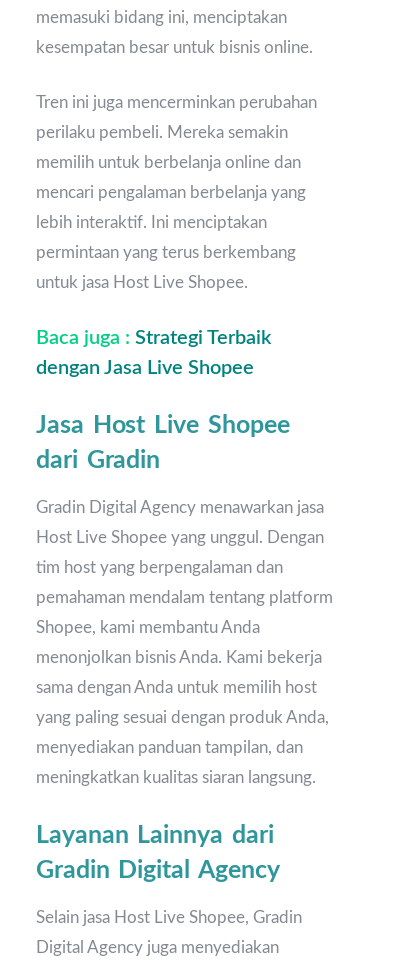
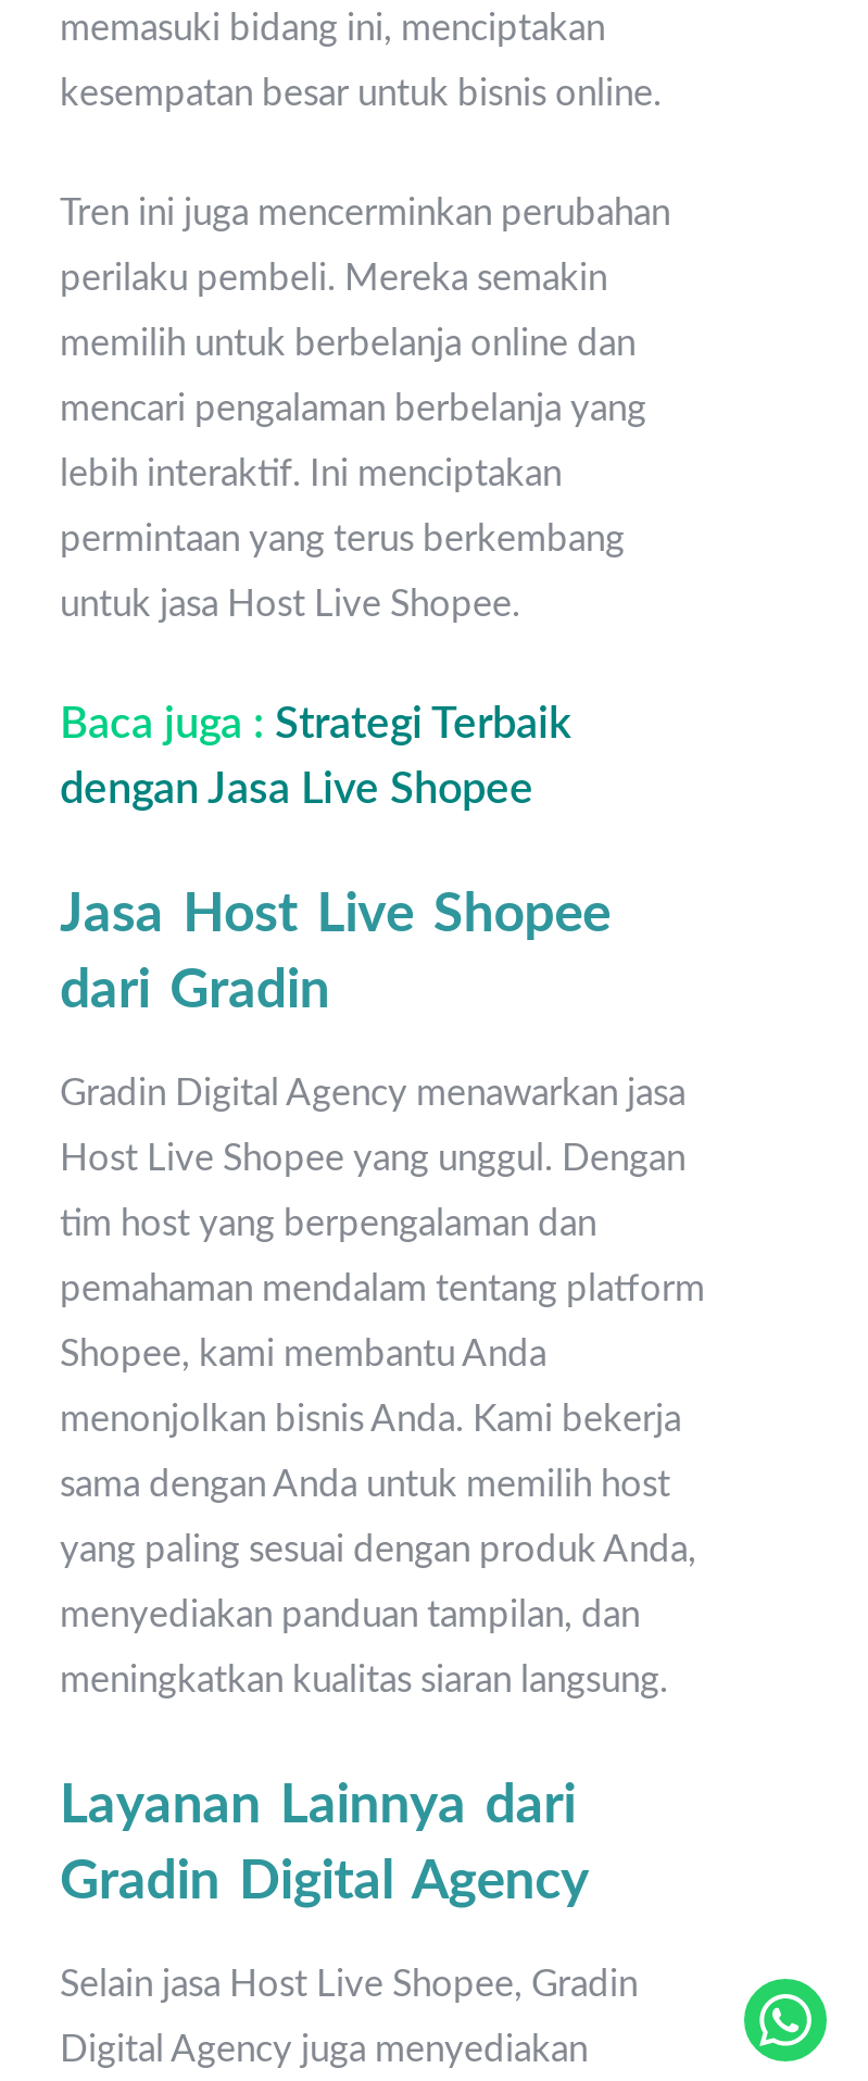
+ [image]
